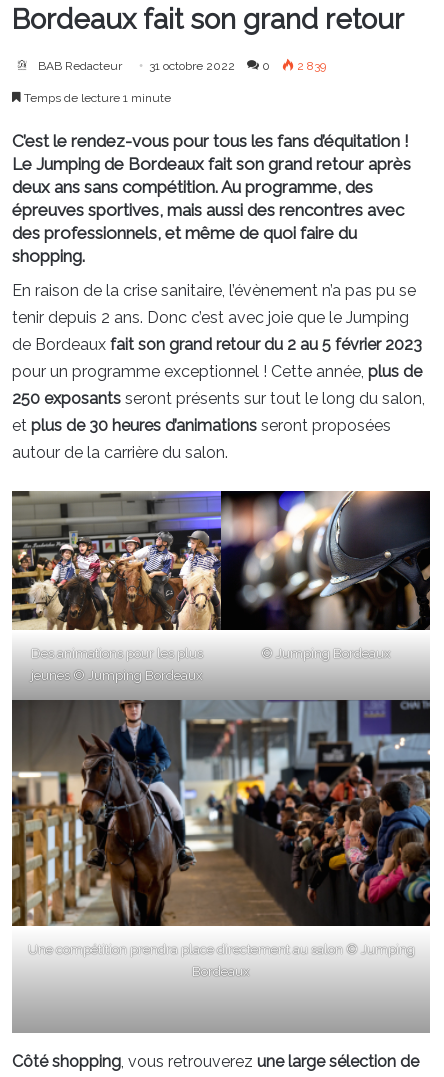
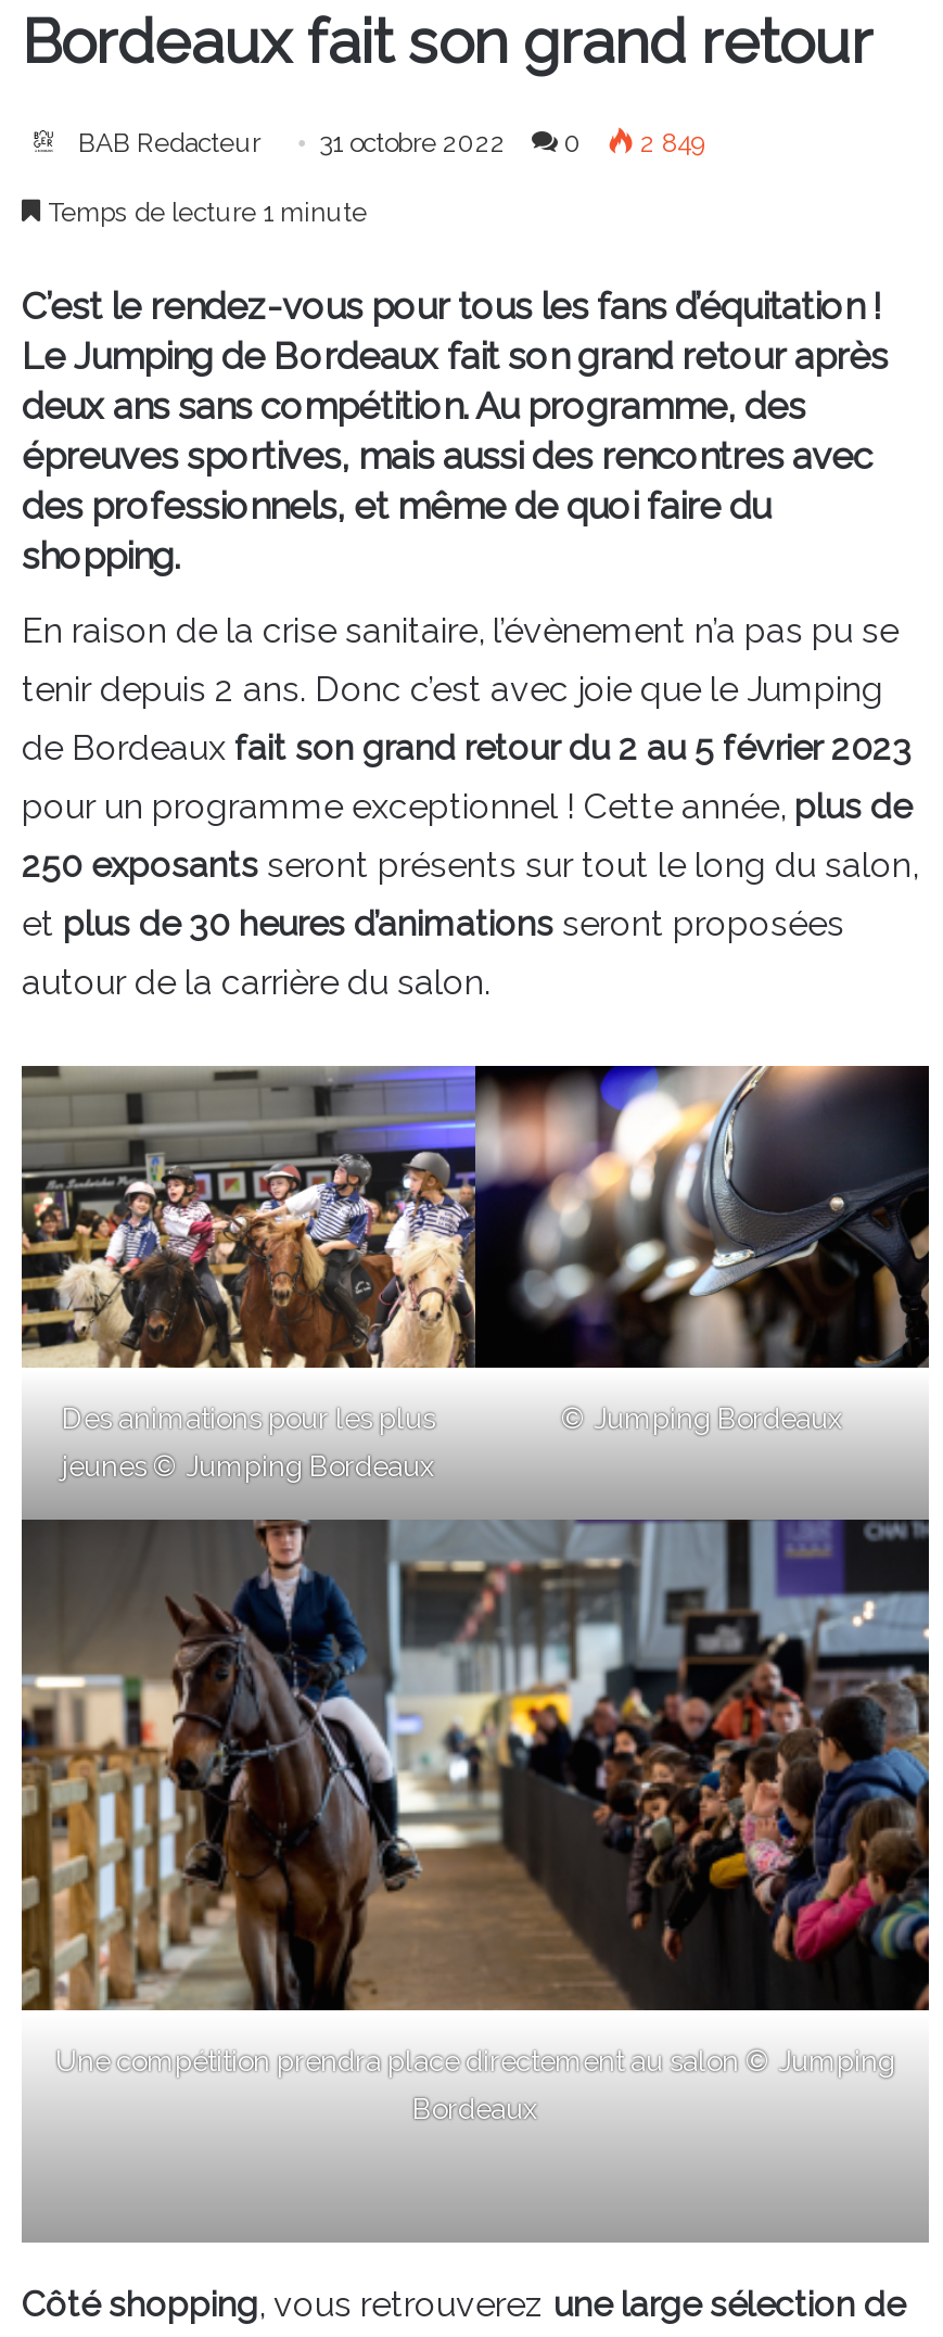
- 2 839
+ 2 849
